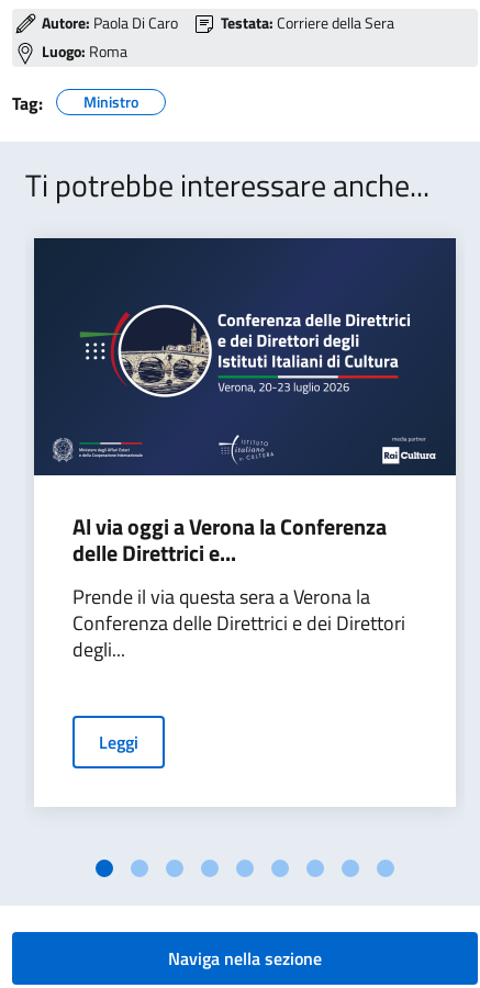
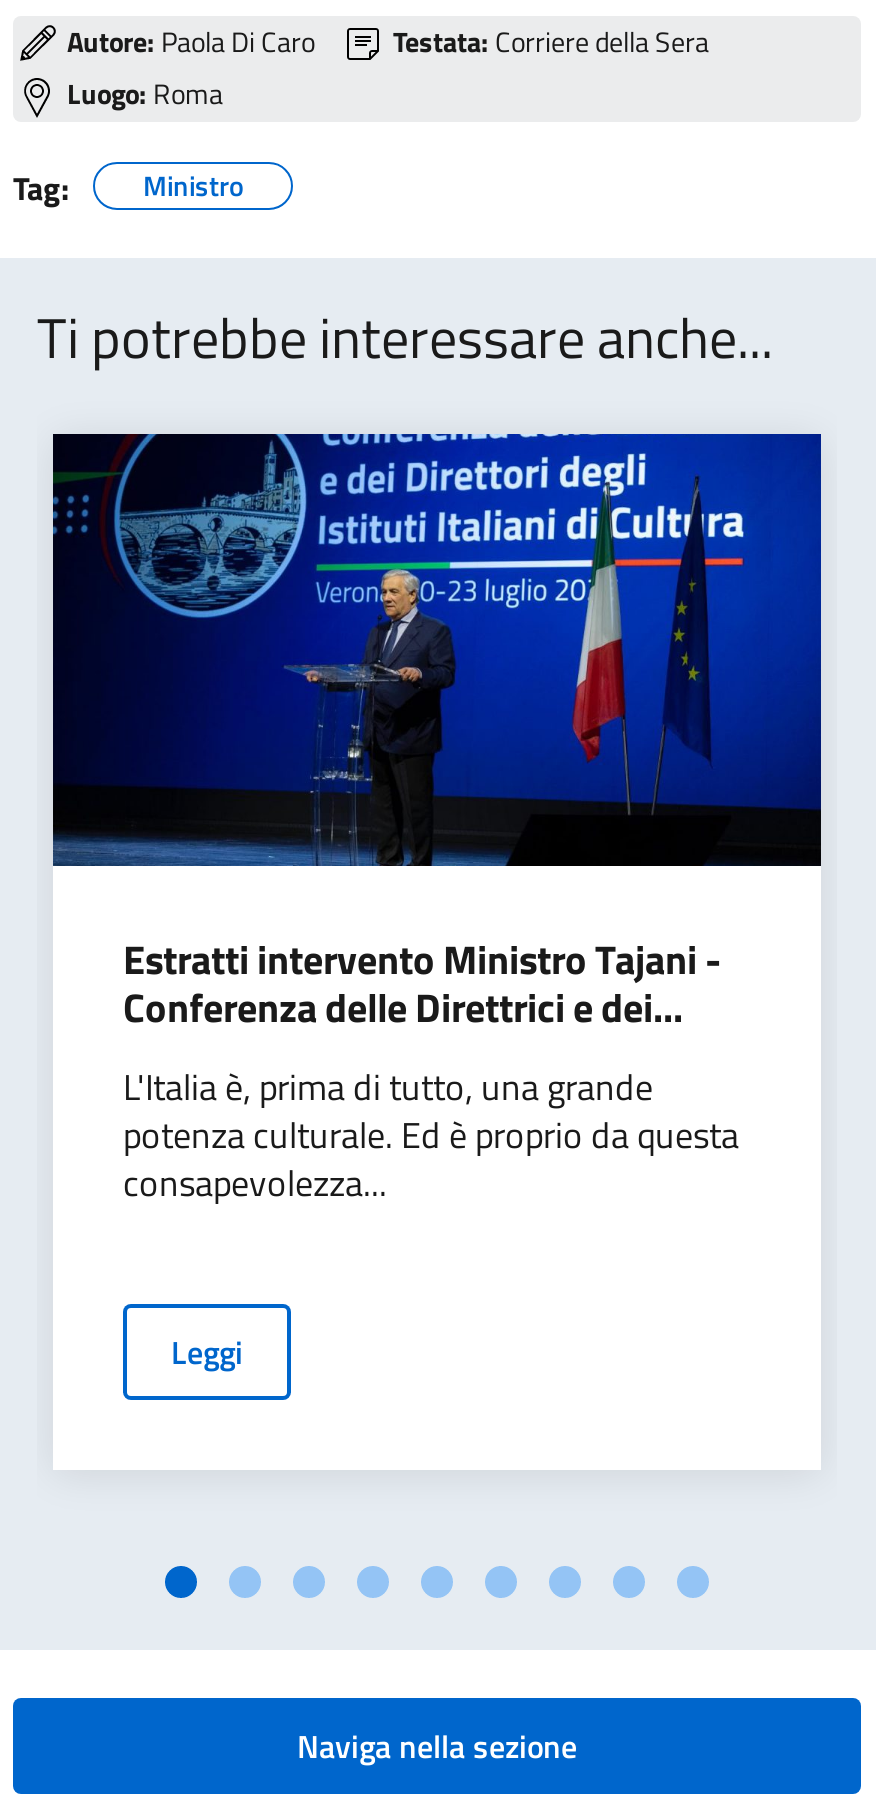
- [image]
- Al via oggi a Verona la Conferenza
- delle Direttrici e...
- Prende il via questa sera a Verona la
- Conferenza delle Direttrici e dei Direttori
- degli...
+ [image]
+ Estratti intervento Ministro Tajani -
+ Conferenza delle Direttrici e dei...
+ L'Italia è, prima di tutto, una grande
+ potenza culturale. Ed è proprio da questa
+ consapevolezza...
